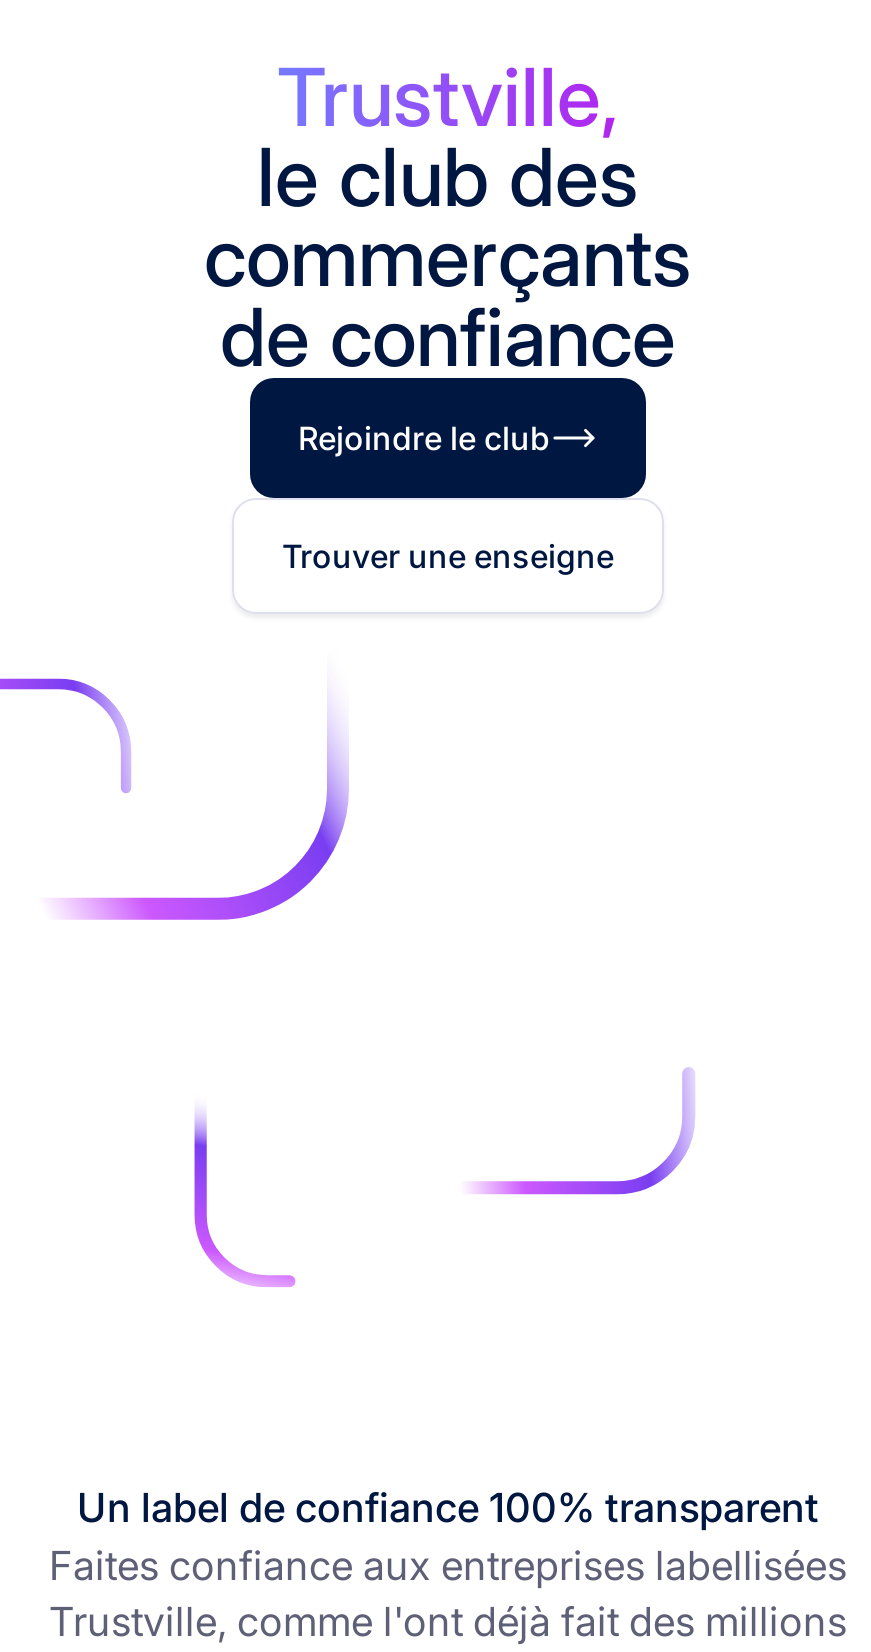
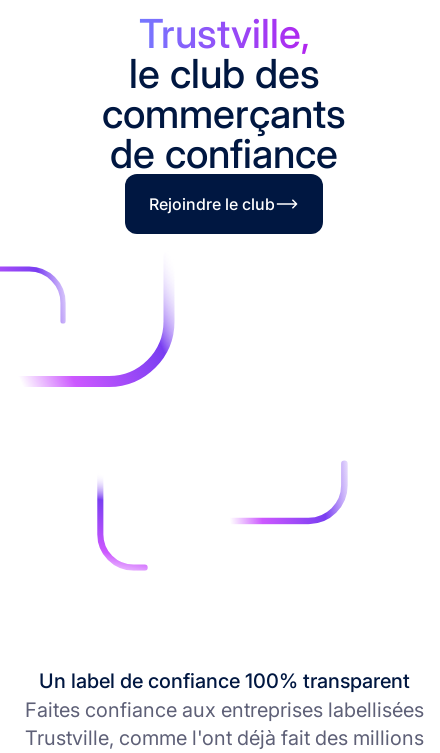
- Trouver une enseigne
